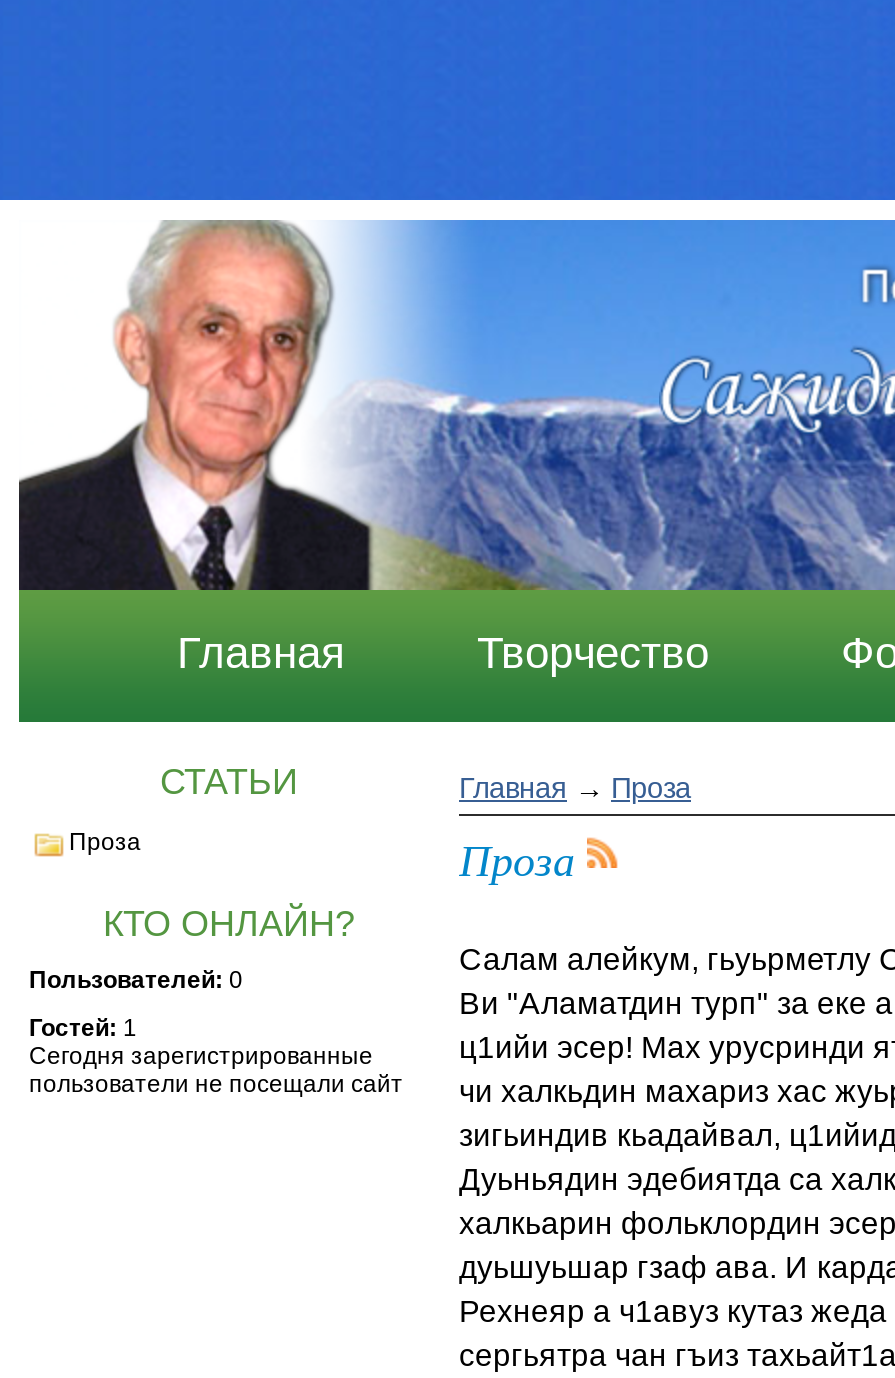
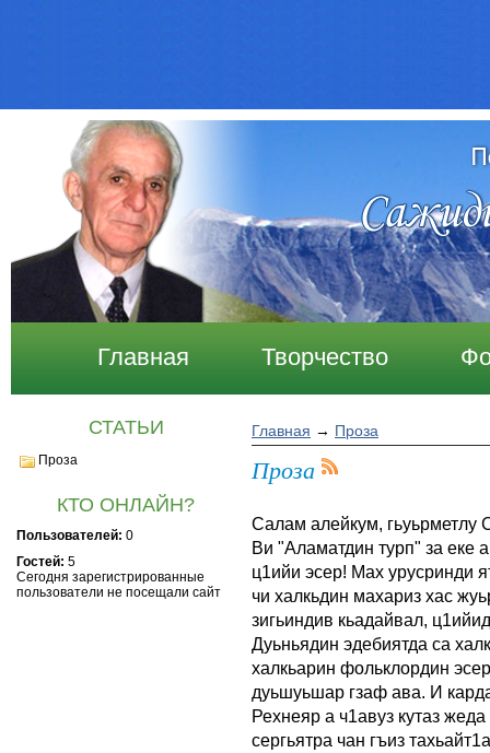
- Гостей: 1
+ Гостей: 5
